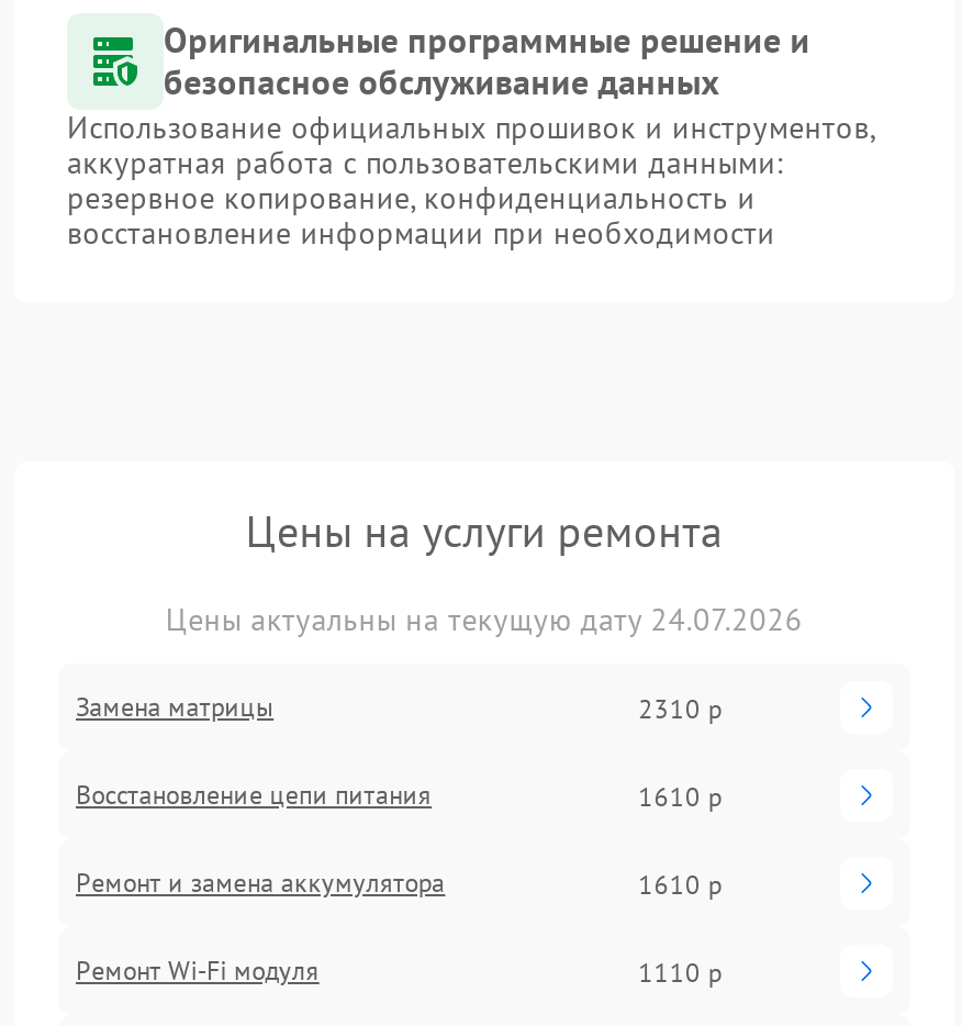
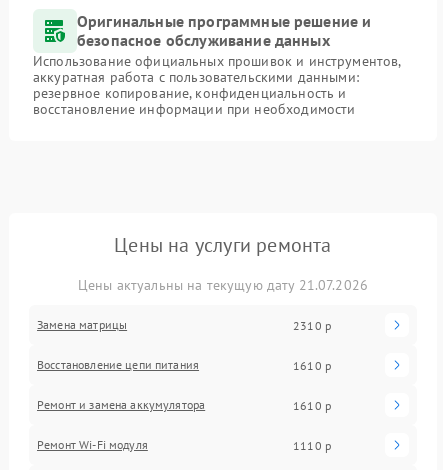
- Цены актуальны на текущую дату 24.07.2026
+ Цены актуальны на текущую дату 21.07.2026
